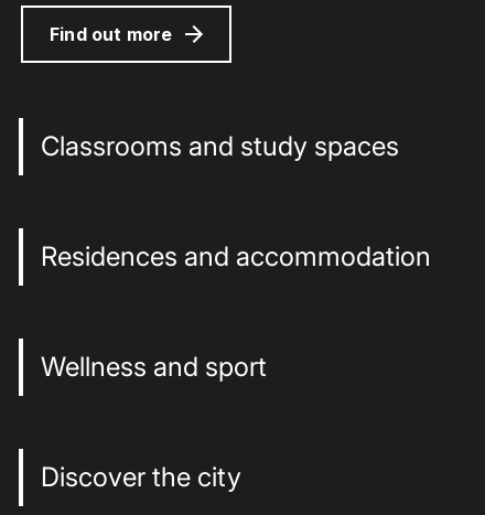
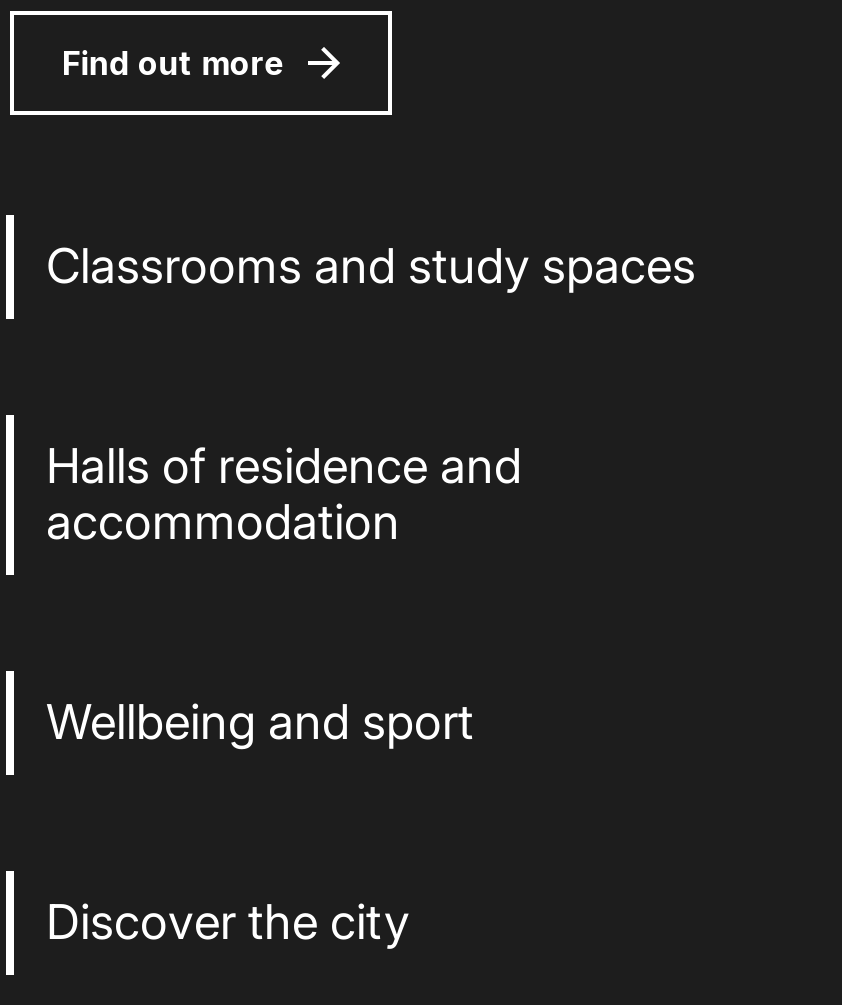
- Residences and accommodation
+ Halls of residence and
+ accommodation

- Wellness and sport
+ Wellbeing and sport
